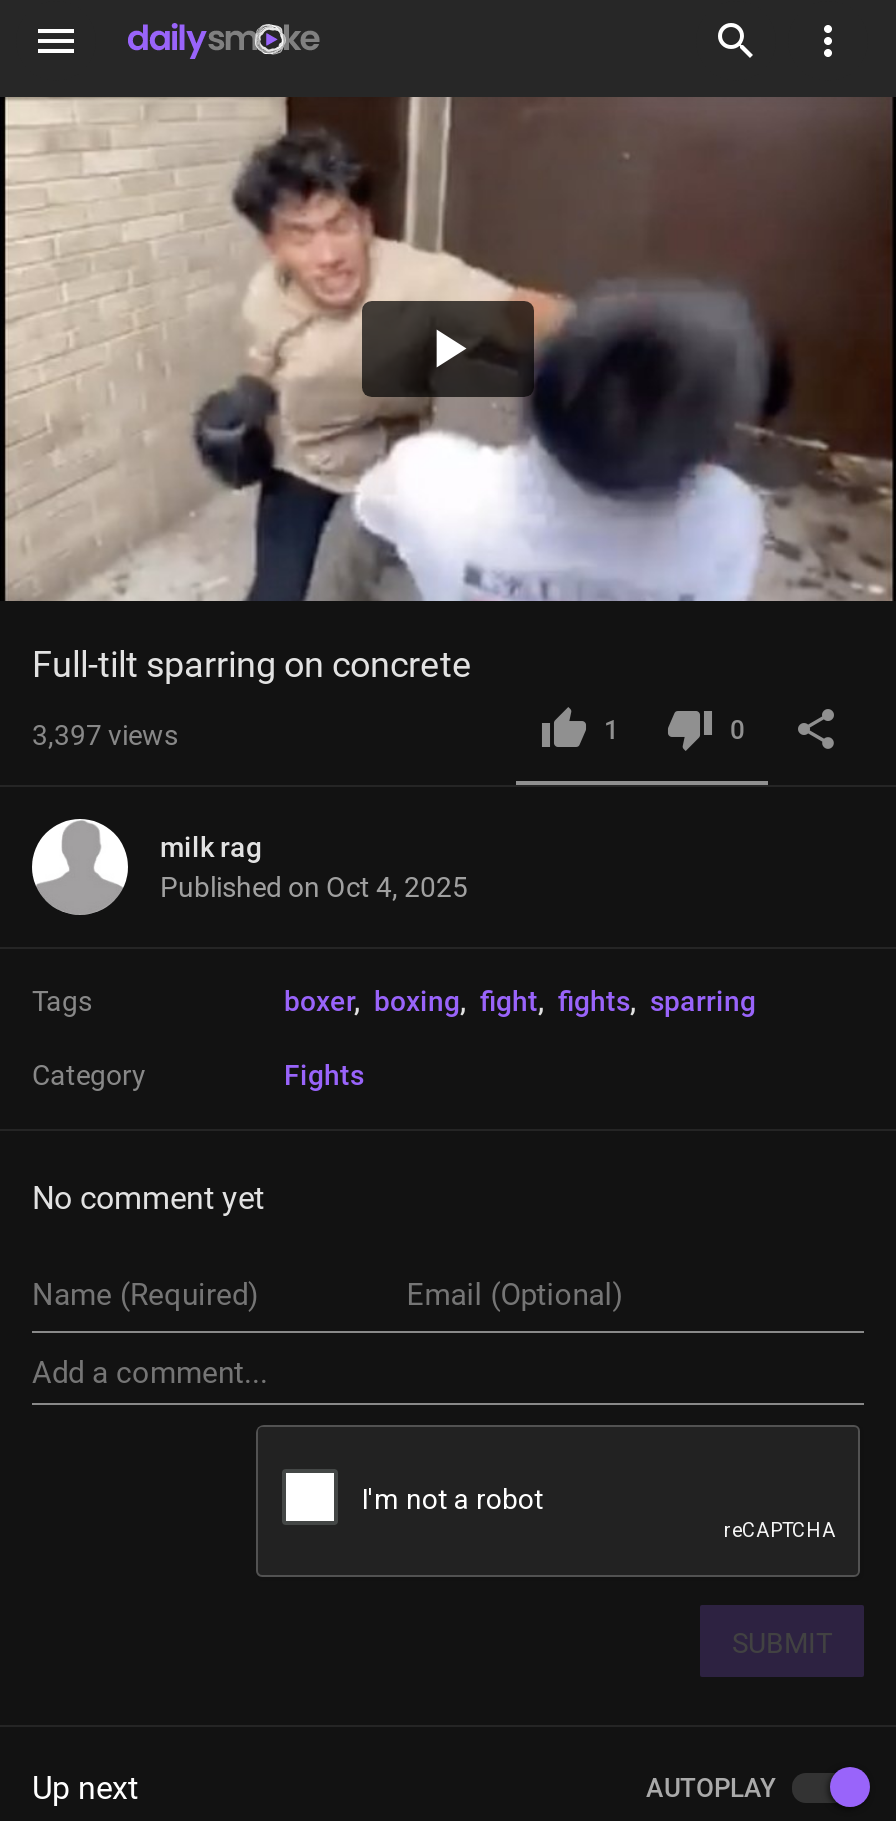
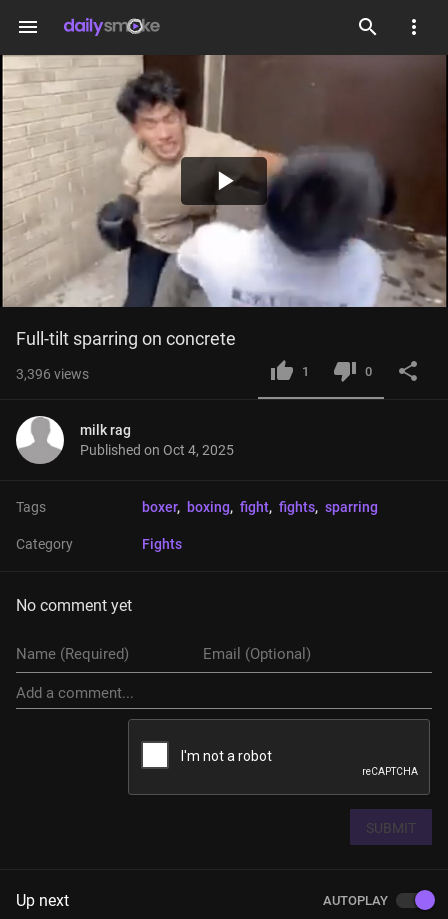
- 3,397 views
+ 3,396 views
